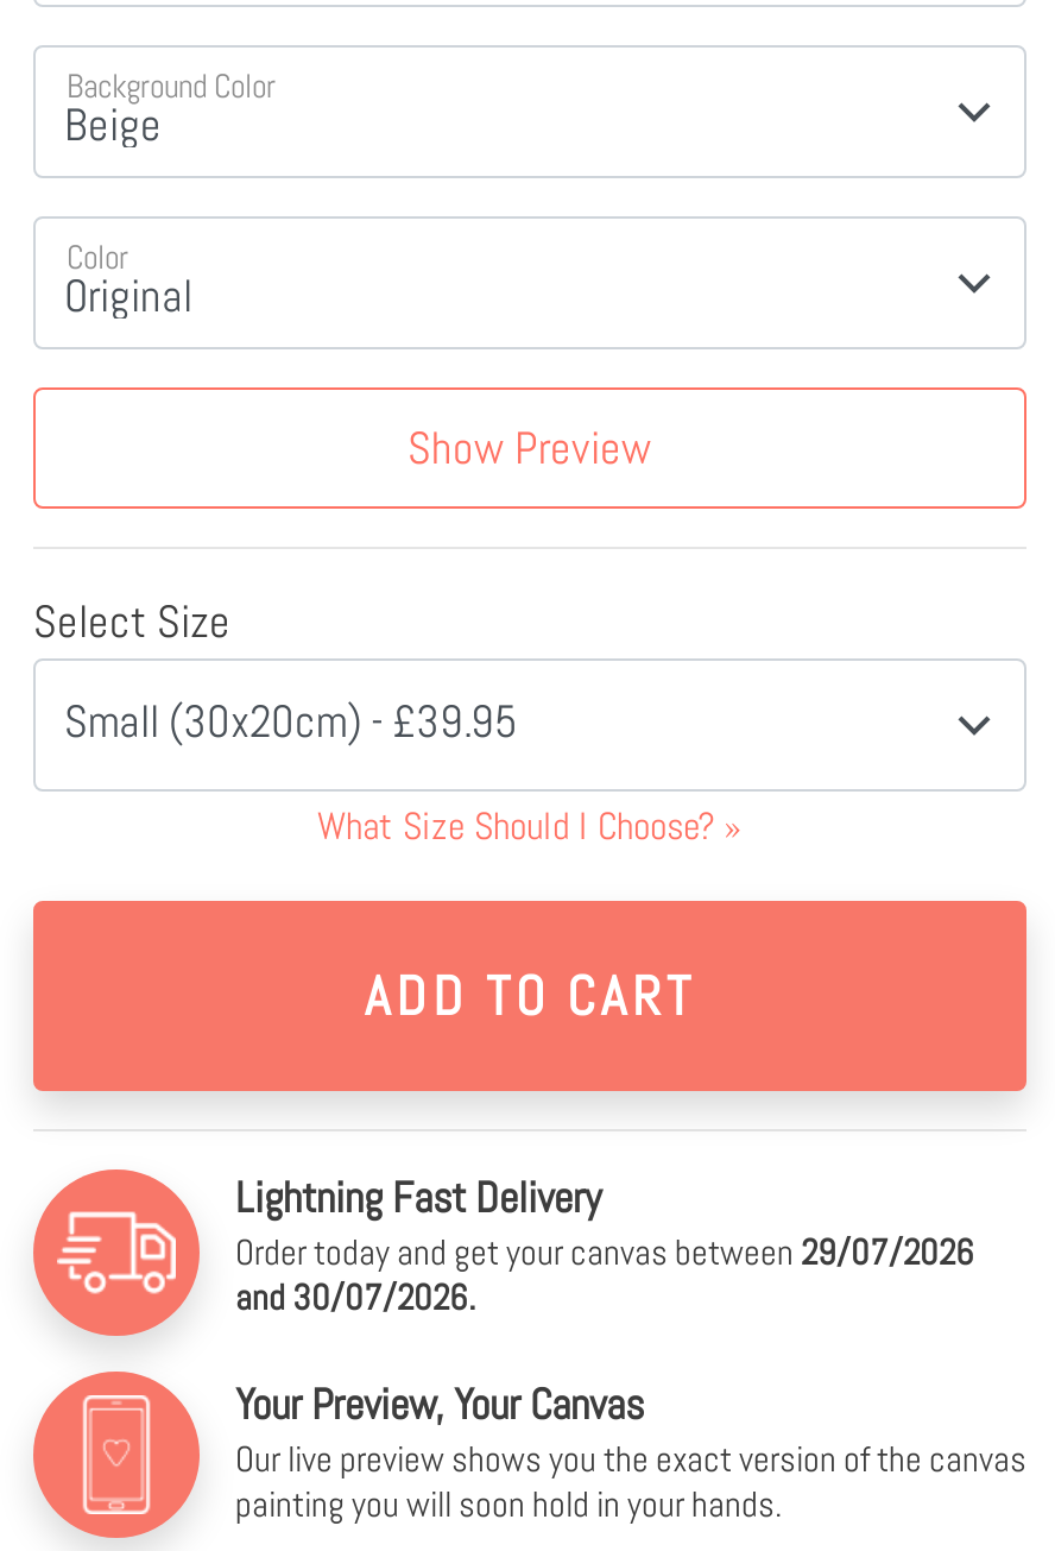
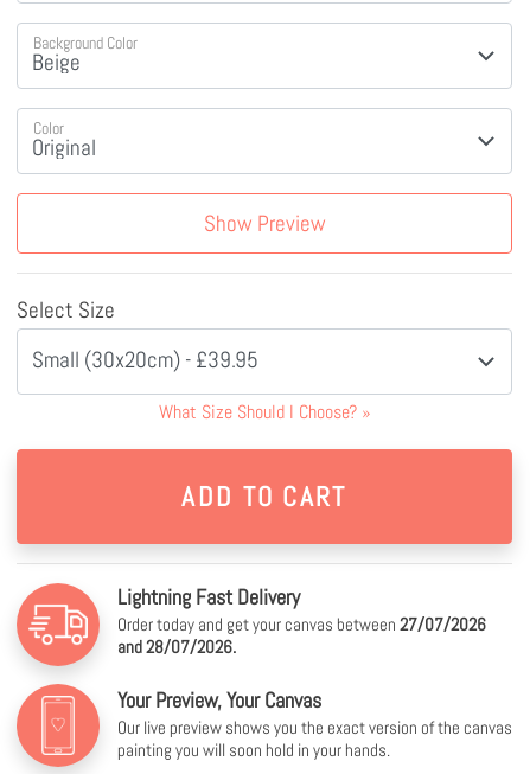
- Order today and get your canvas between 29/07/2026
+ Order today and get your canvas between 27/07/2026

- and 30/07/2026.
+ and 28/07/2026.
